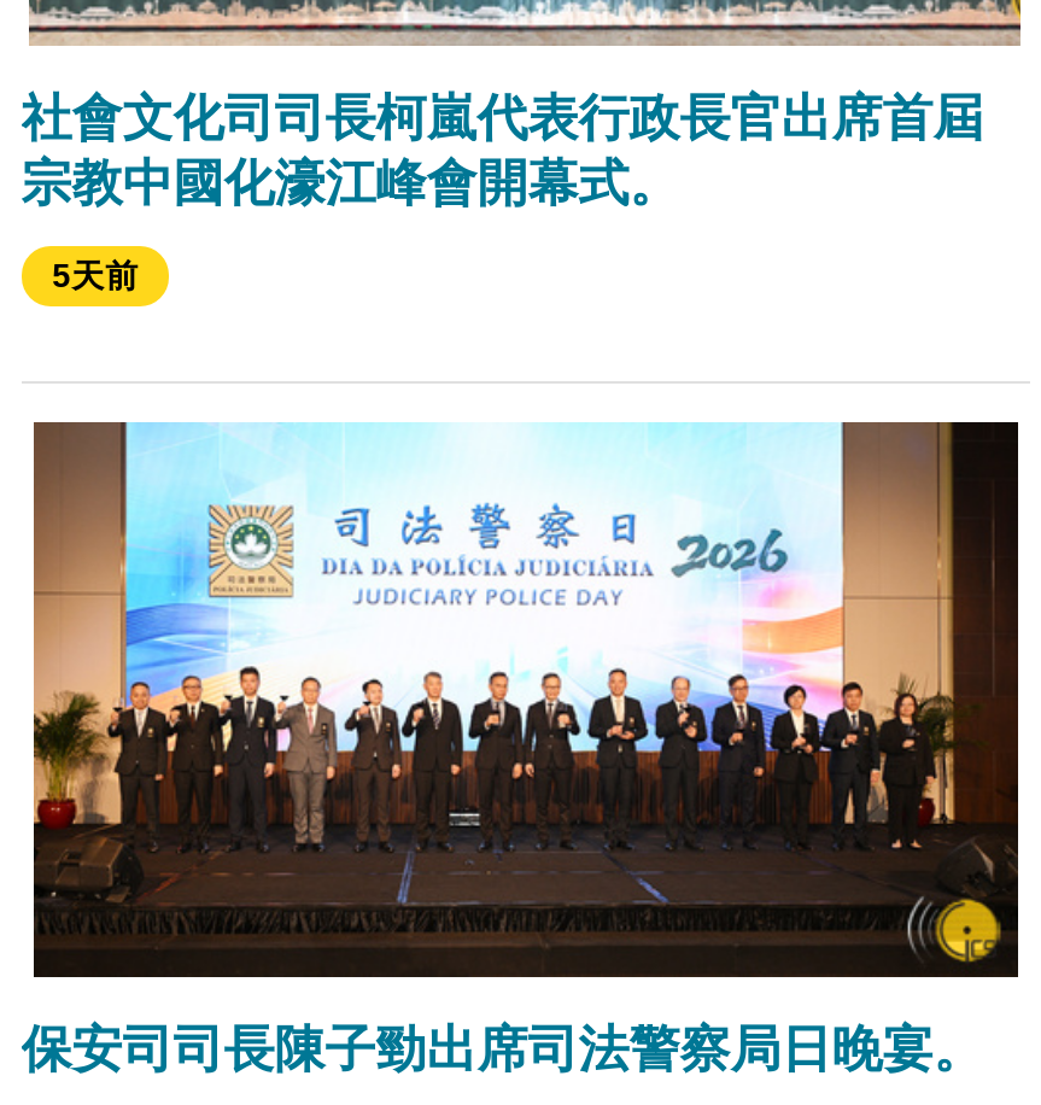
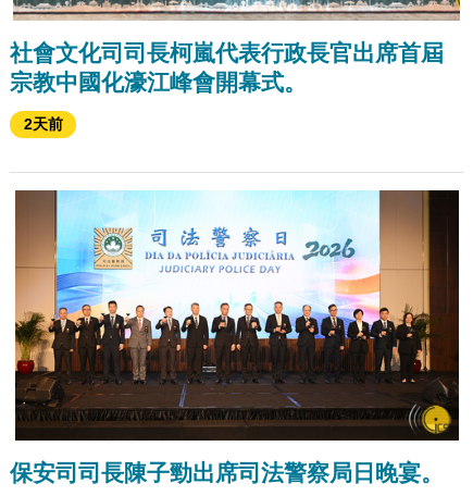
- 5天前
+ 2天前
